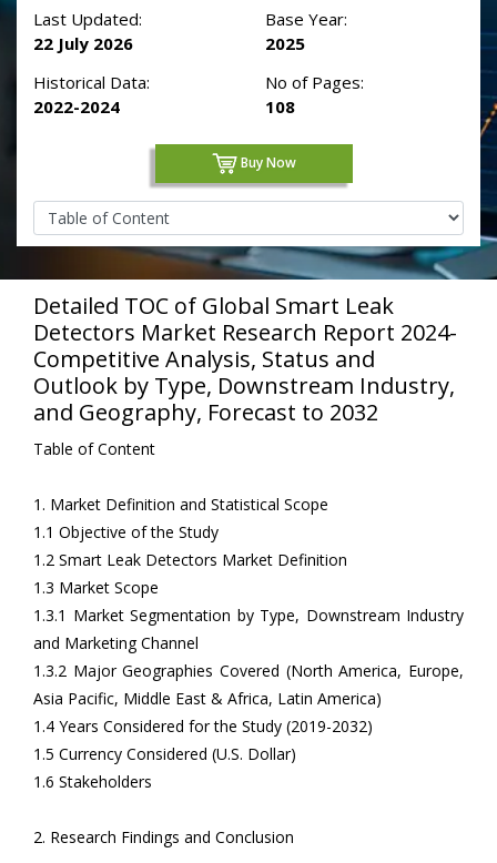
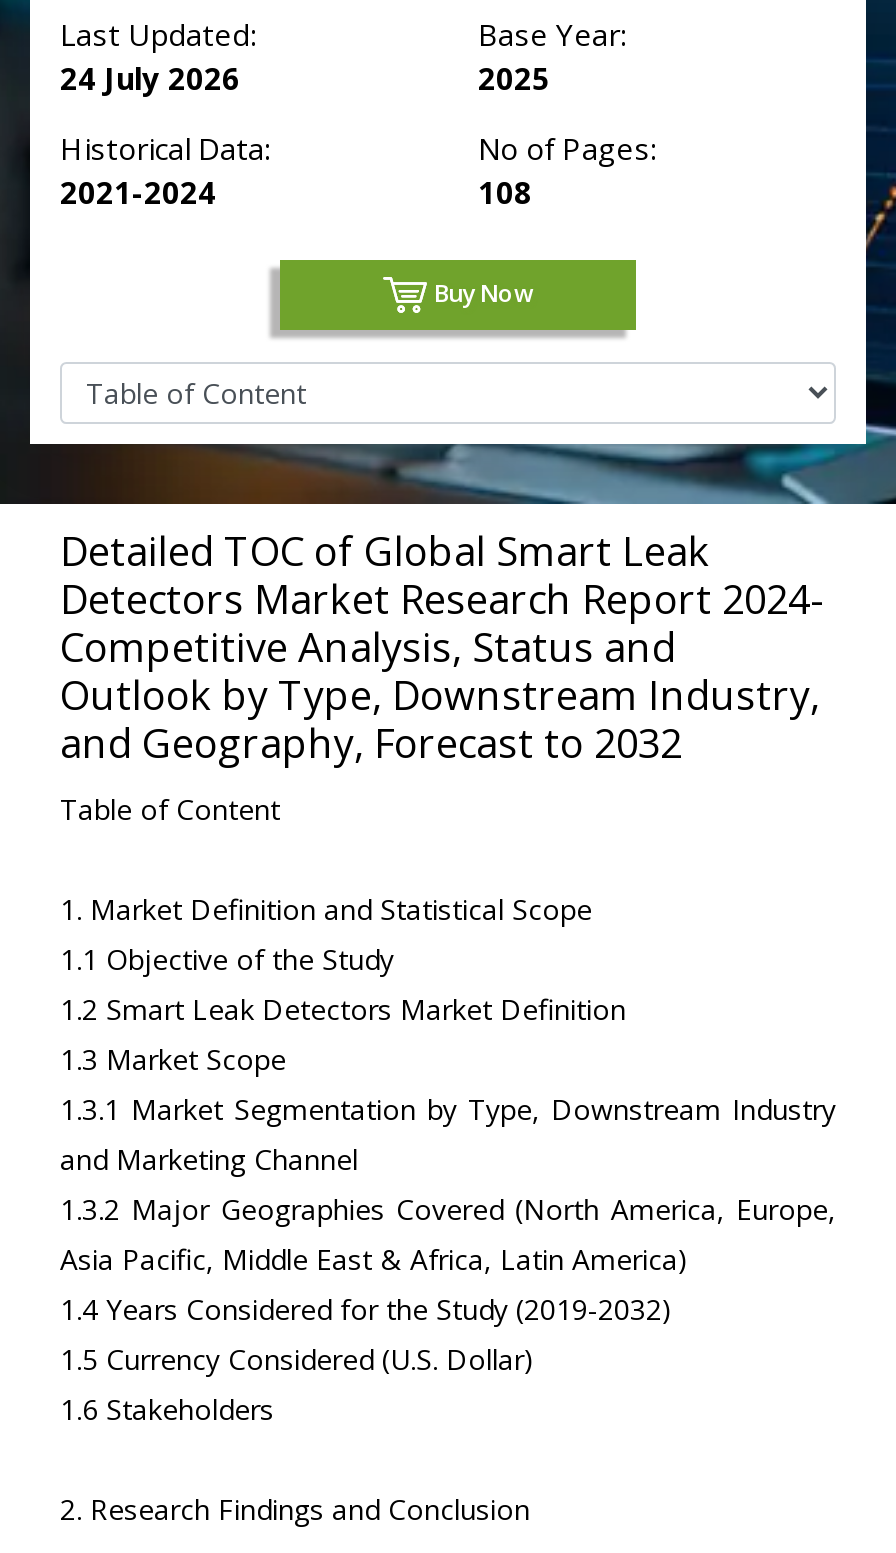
- 22 July 2026
+ 24 July 2026

- 2022-2024
+ 2021-2024
